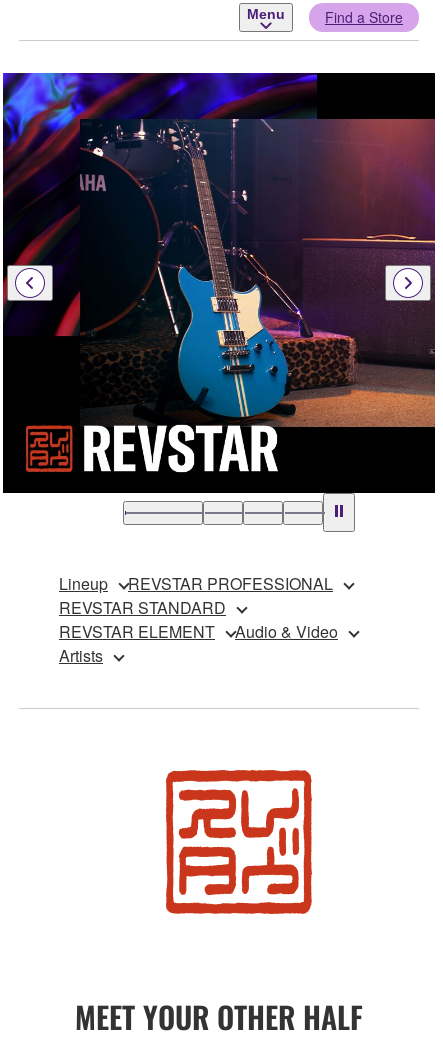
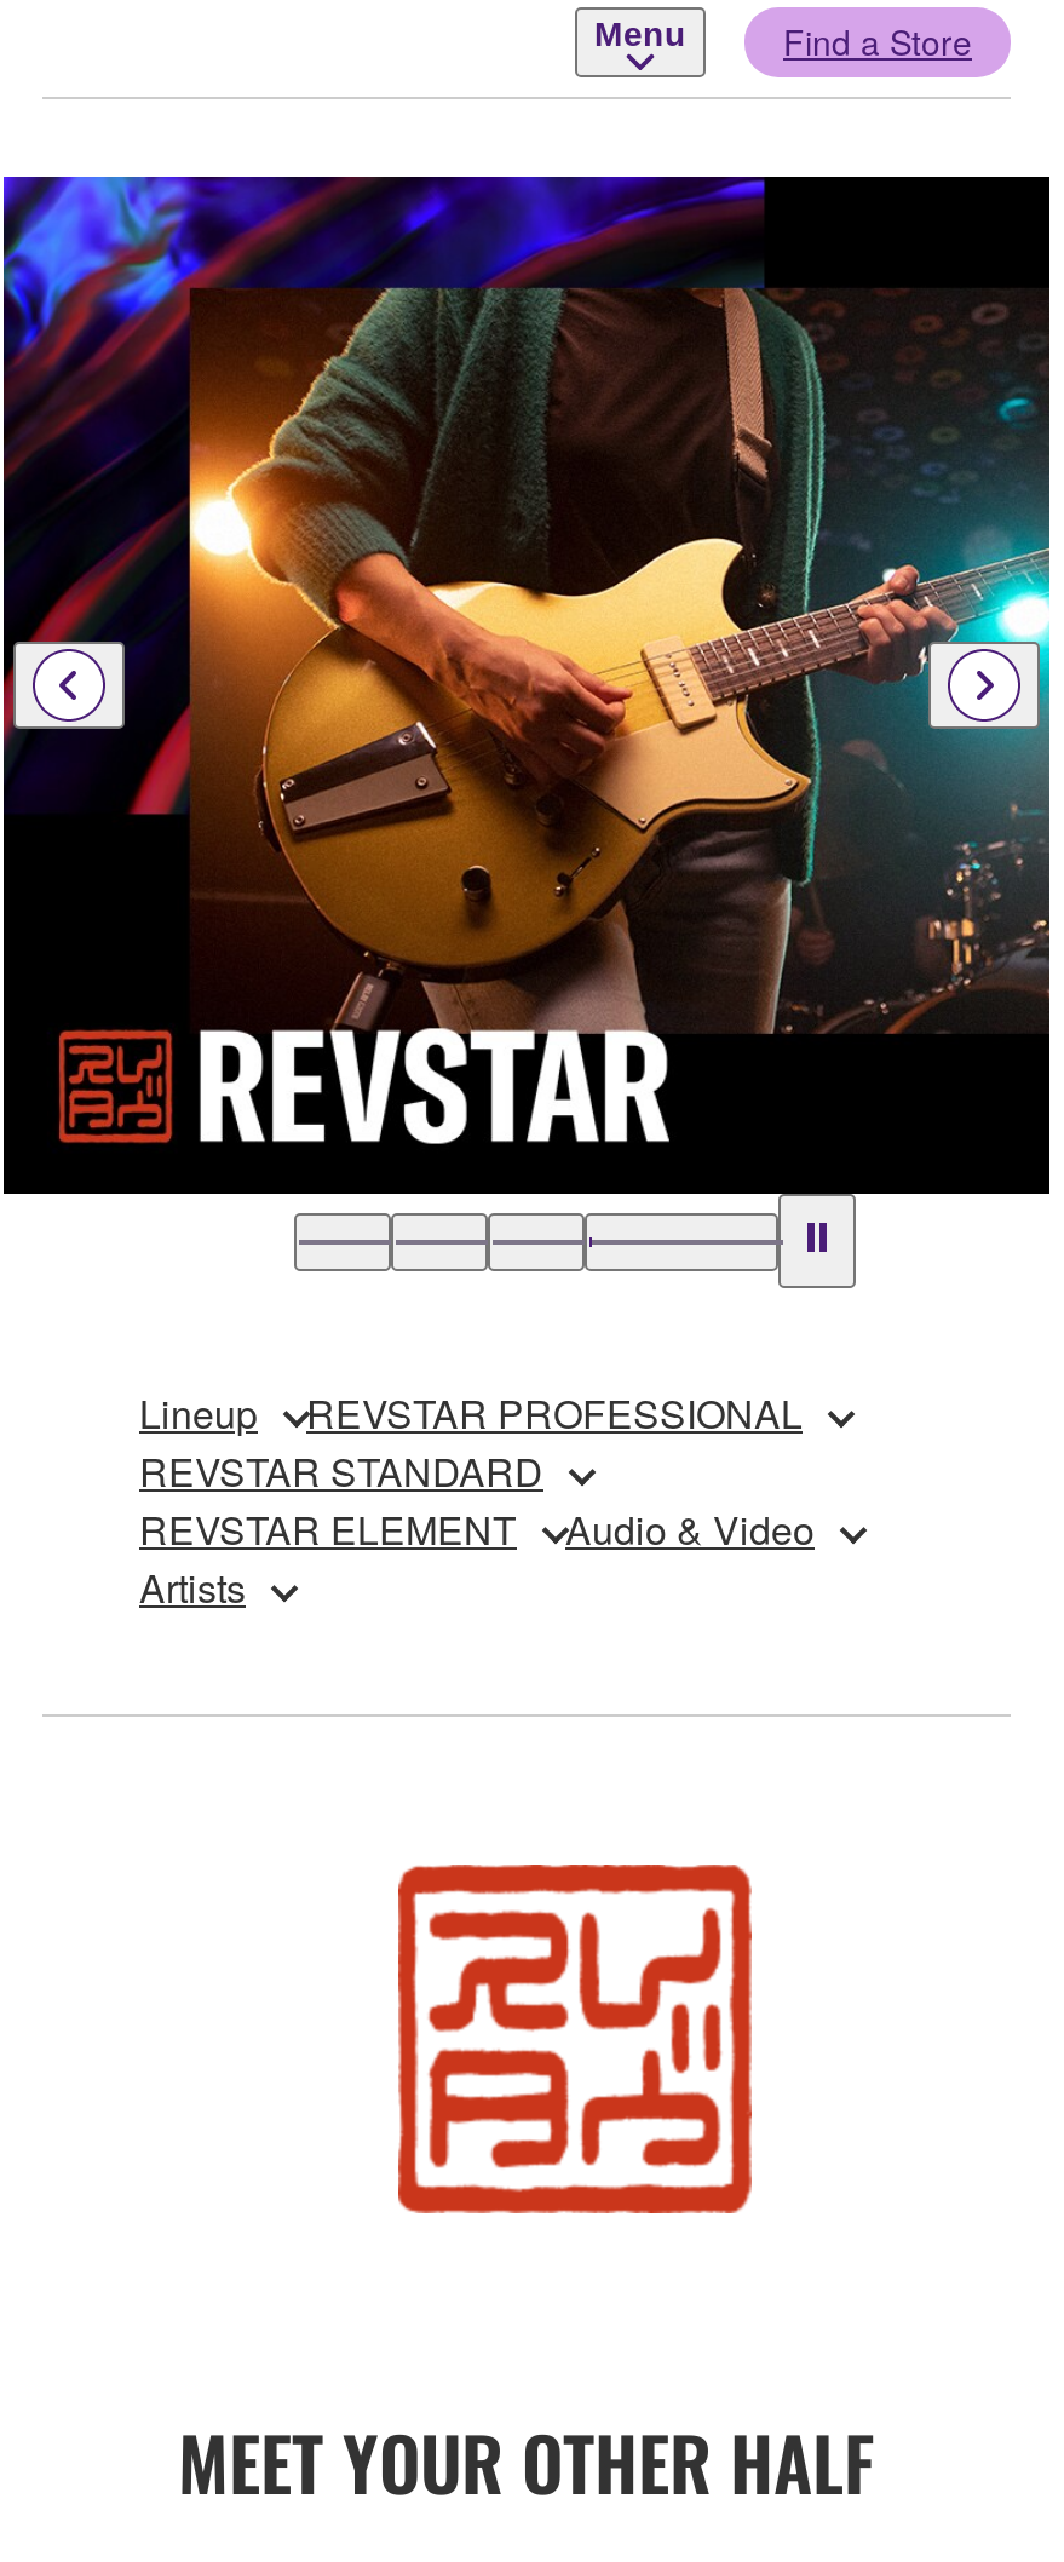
- [image]
+ [image]
